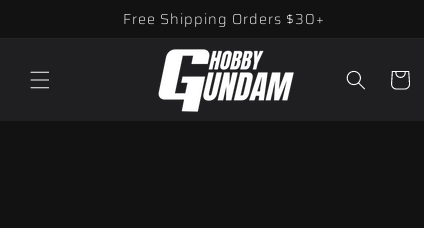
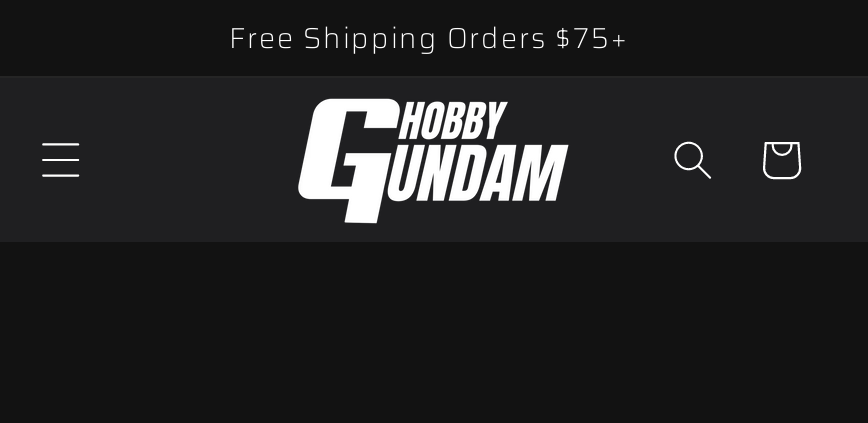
- Free Shipping Orders $30+
+ Free Shipping Orders $75+
